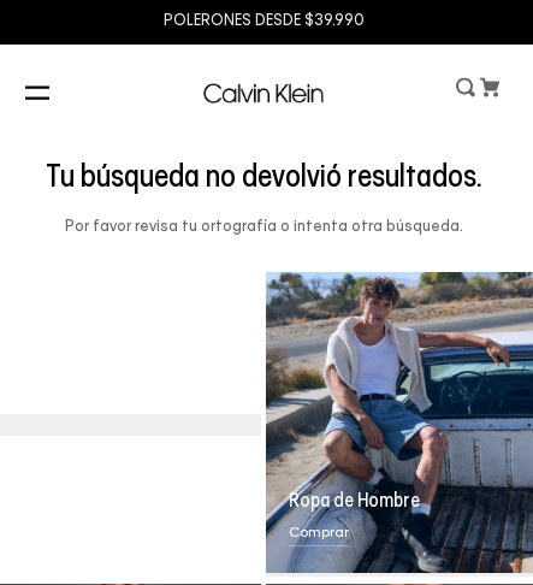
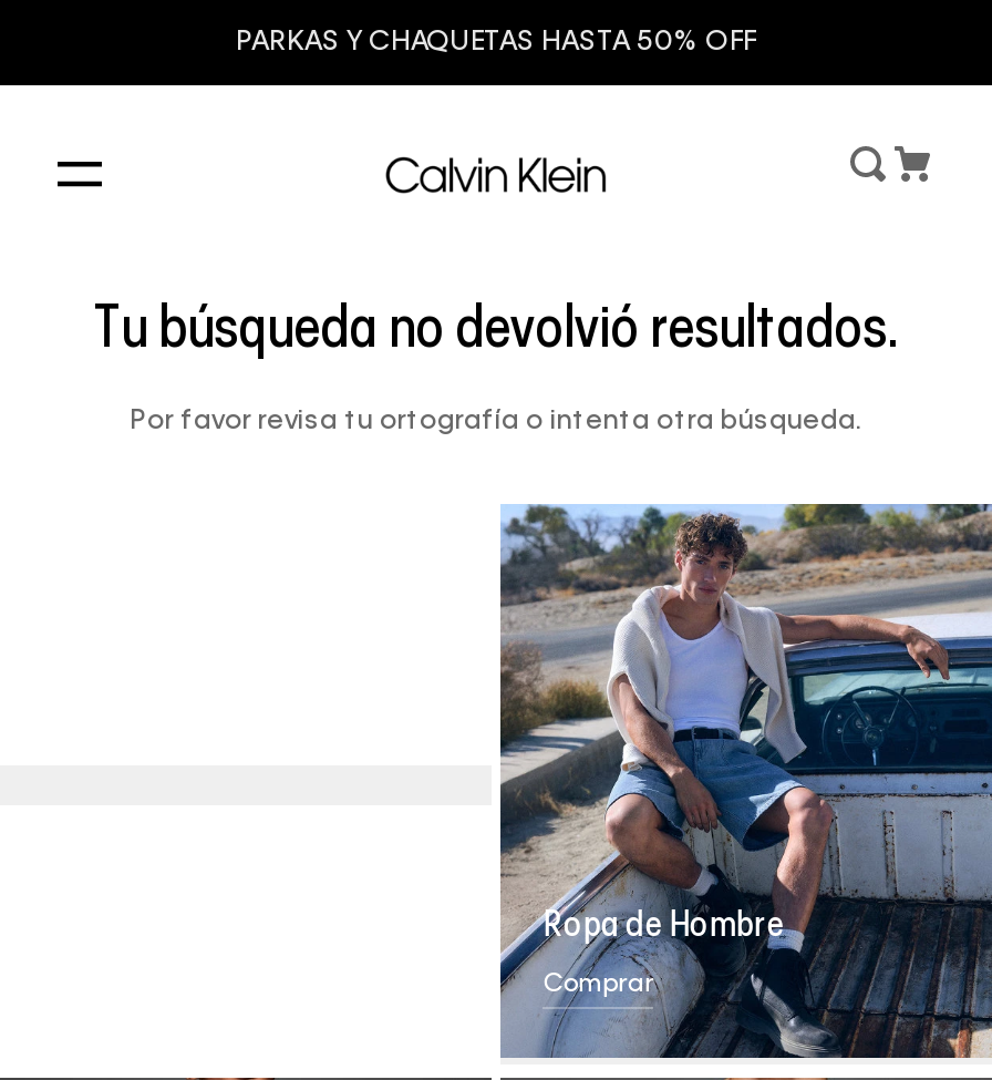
- POLERONES DESDE $39.990
+ PARKAS Y CHAQUETAS HASTA 50% OFF
